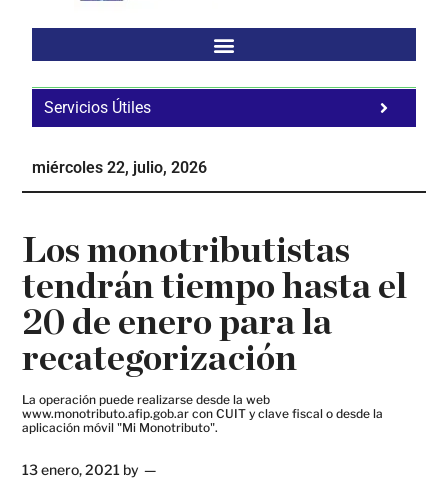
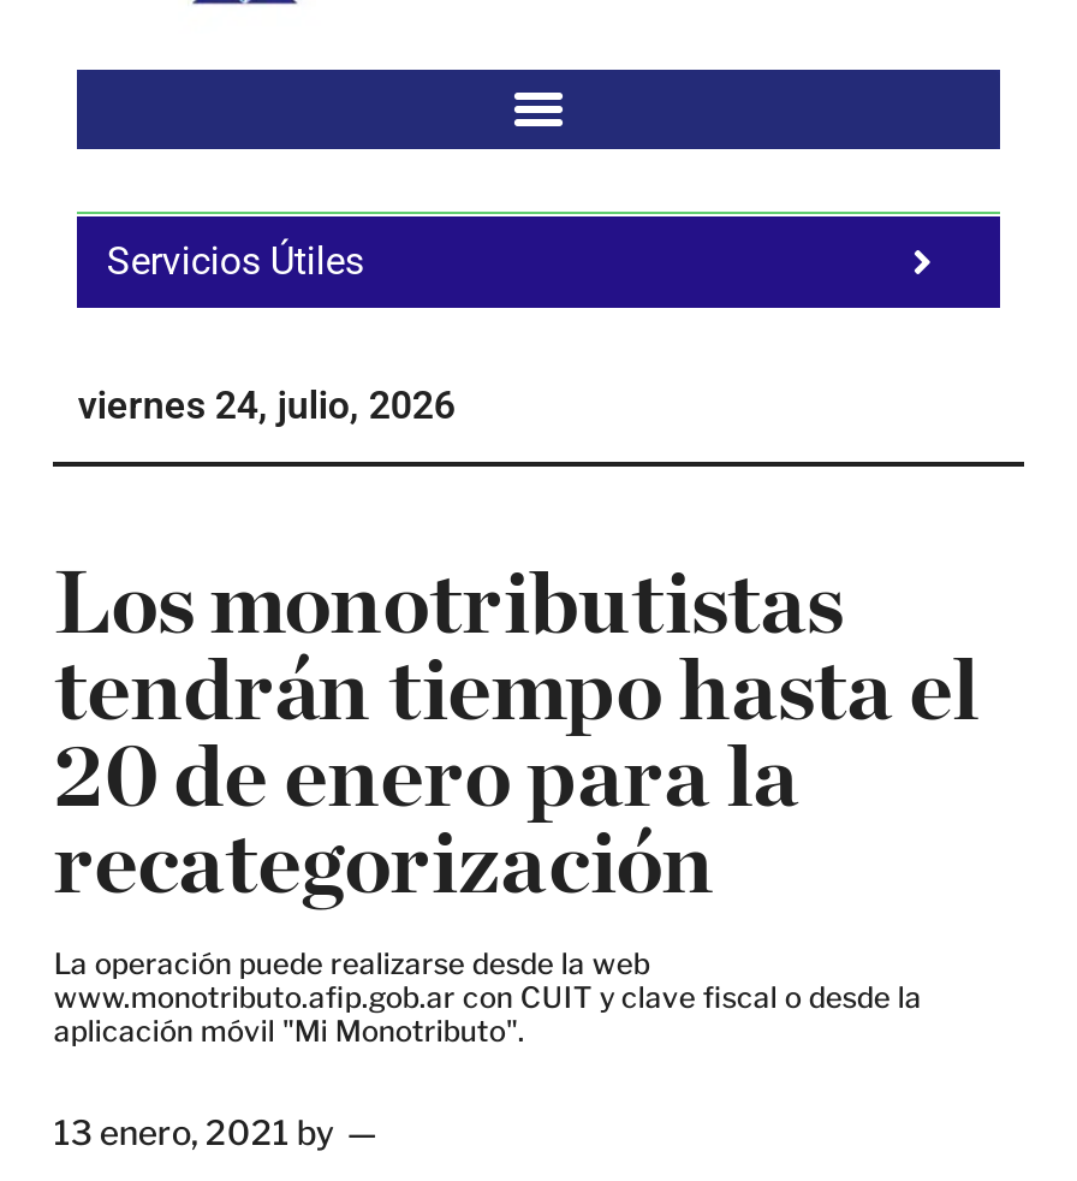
- miércoles 22, julio, 2026
+ viernes 24, julio, 2026
